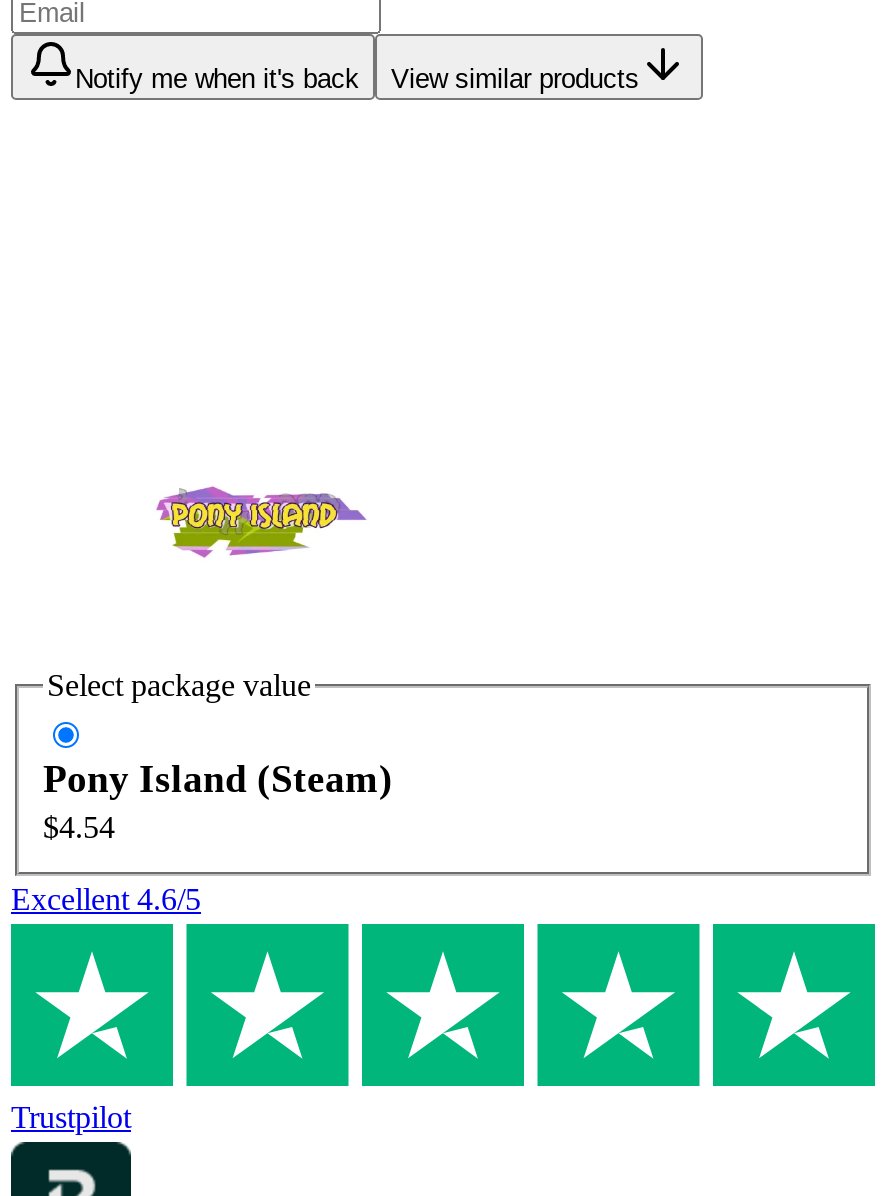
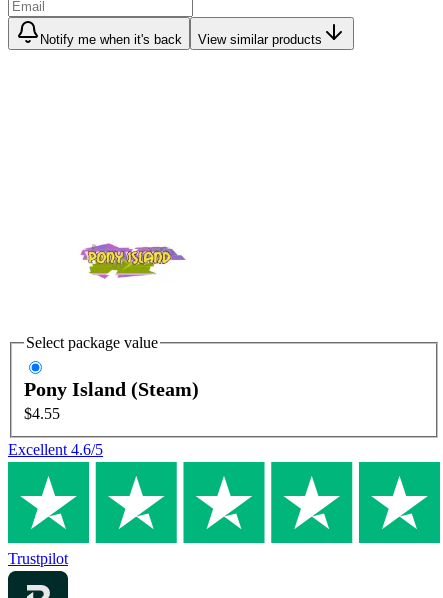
- $4.54
+ $4.55
